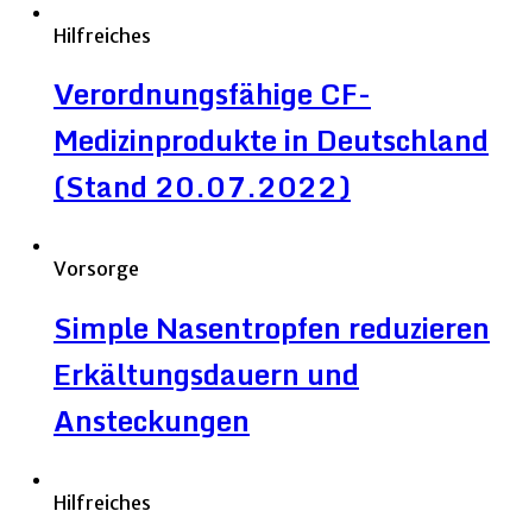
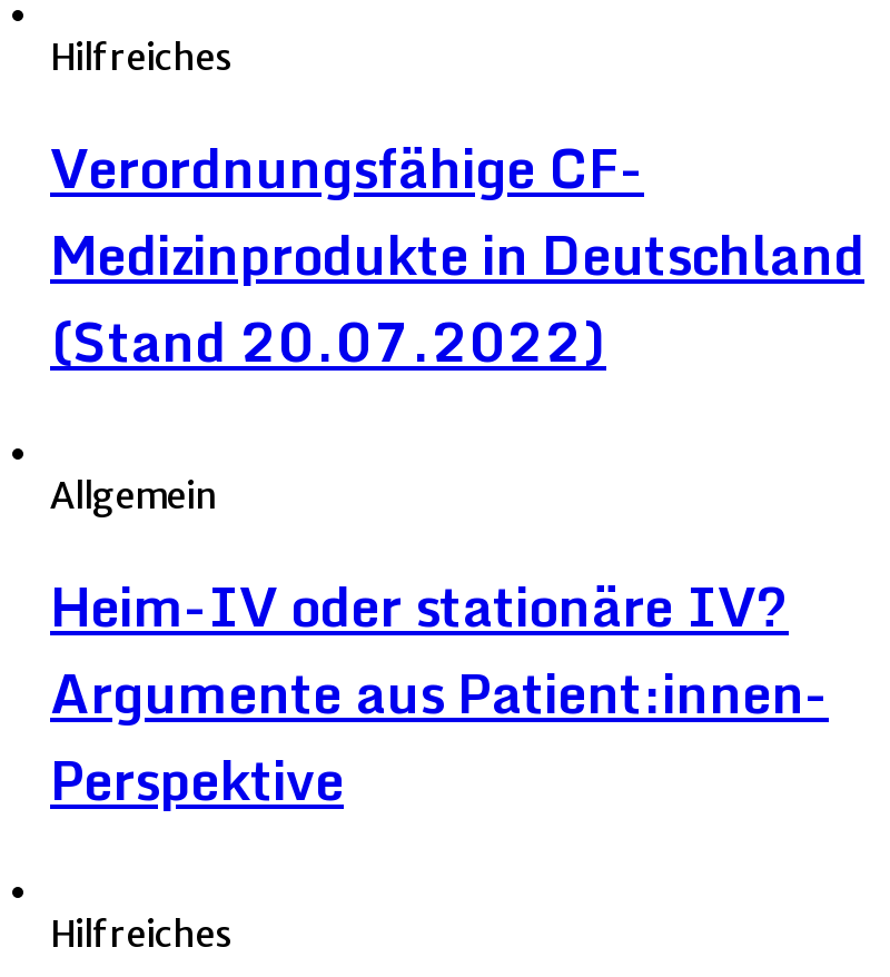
- Vorsorge
+ Allgemein

- Simple Nasentropfen reduzieren
- Erkältungsdauern und
- Ansteckungen
+ Heim-IV oder stationäre IV?
+ Argumente aus Patient:innen-
+ Perspektive
